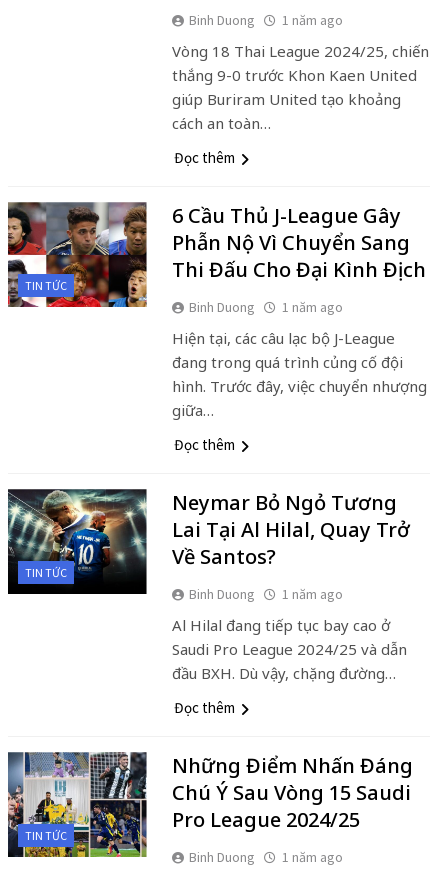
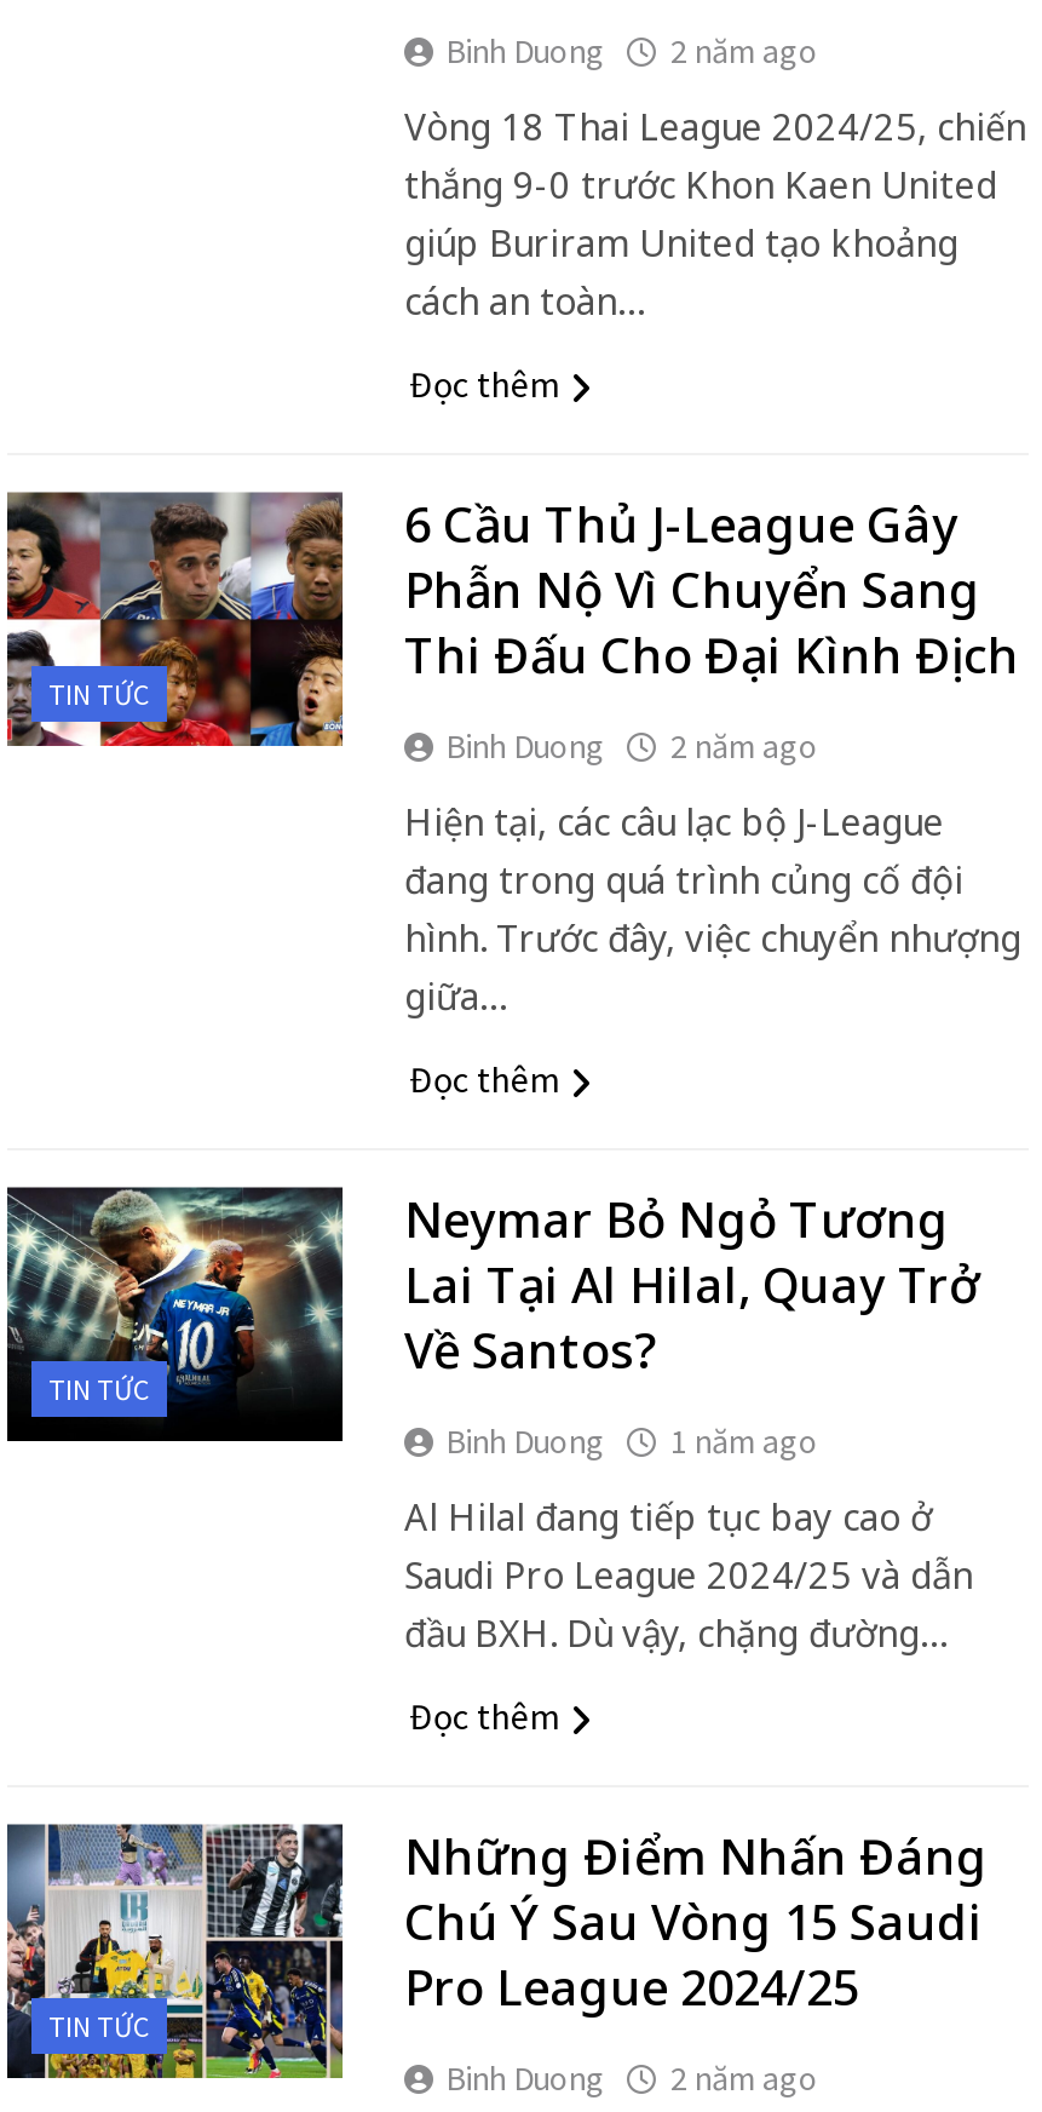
- Binh Duong 1 năm ago
+ Binh Duong 2 năm ago

- Binh Duong 1 năm ago
+ Binh Duong 2 năm ago

- Binh Duong 1 năm ago
+ Binh Duong 2 năm ago
